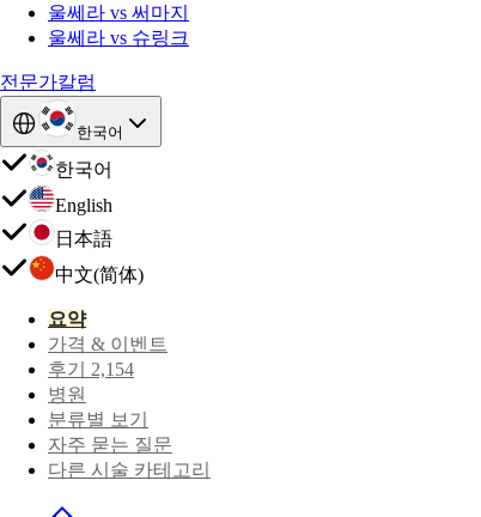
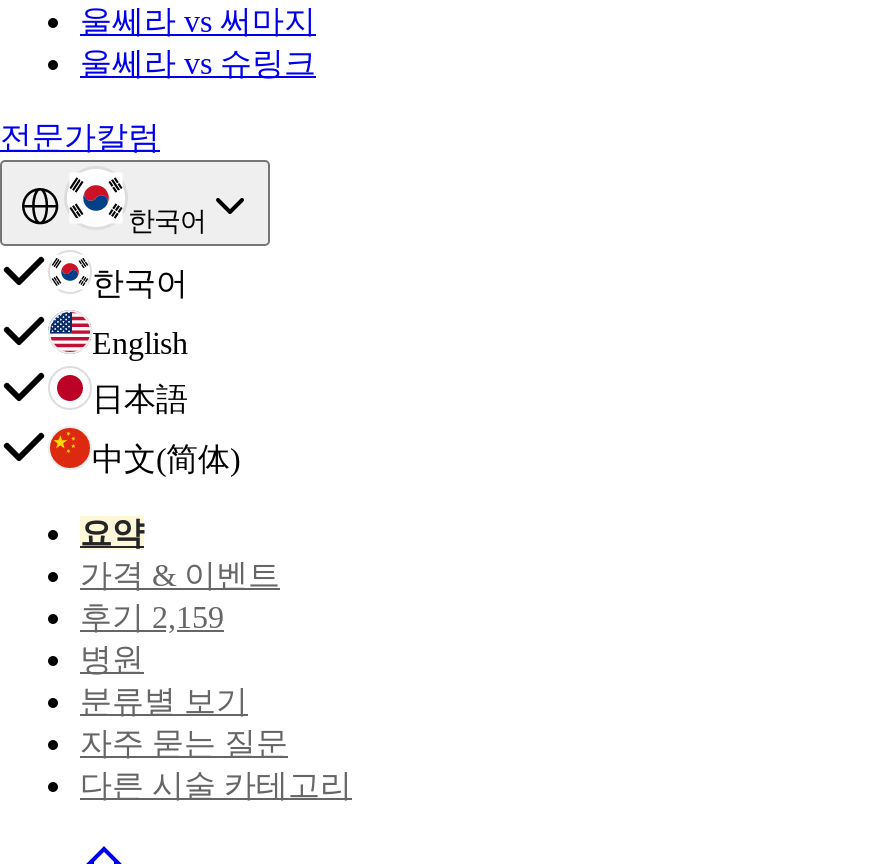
- 후기 2,154
+ 후기 2,159
